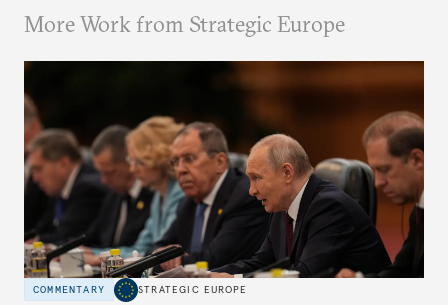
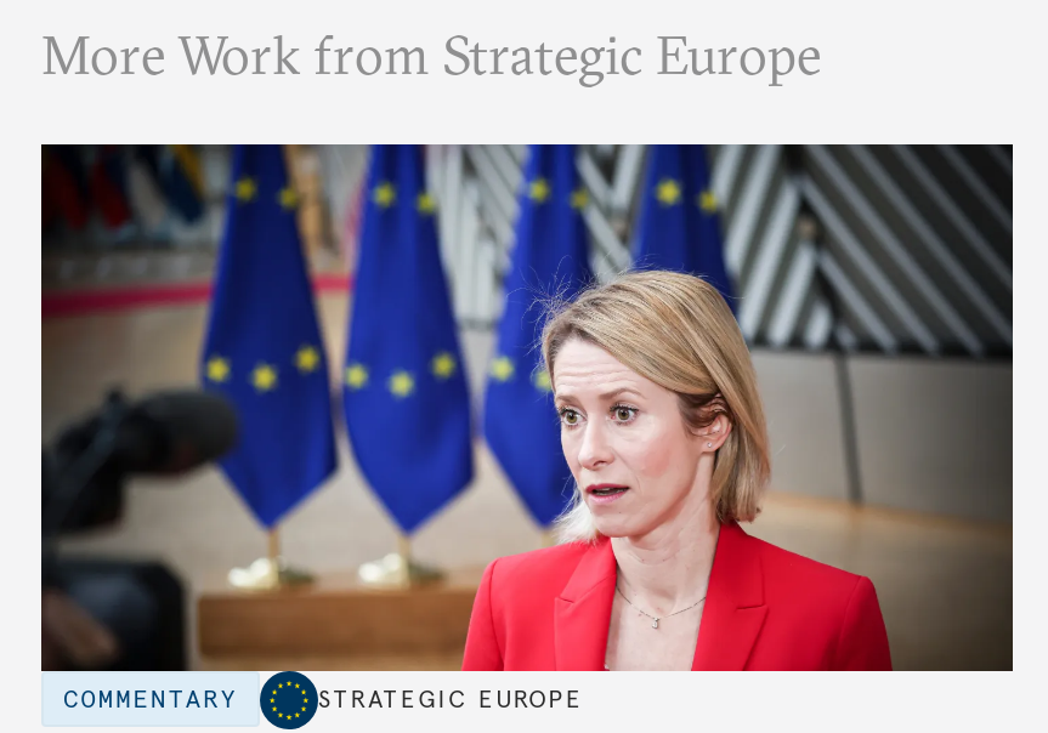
- [image]
+ [image]
